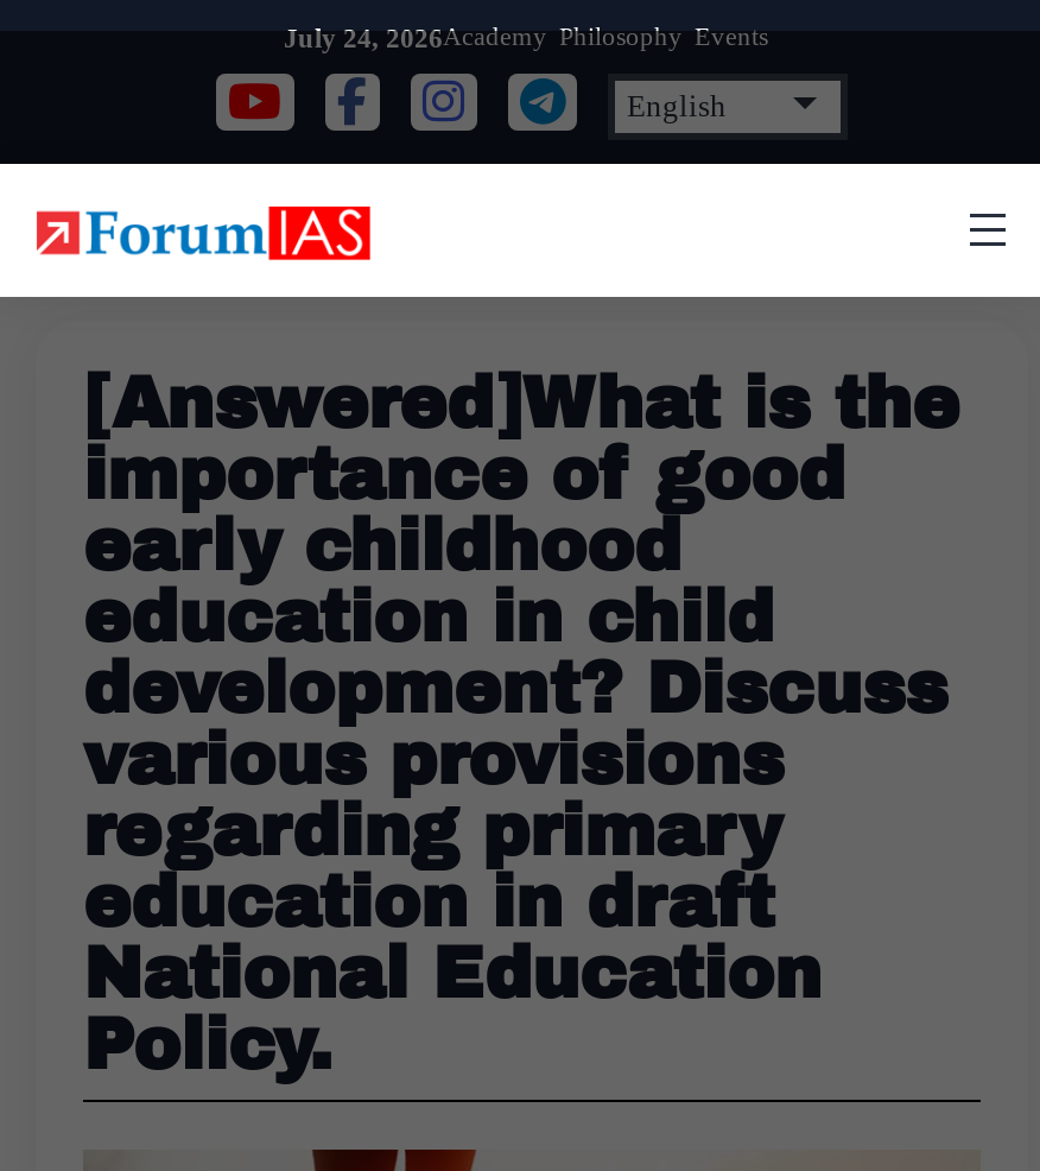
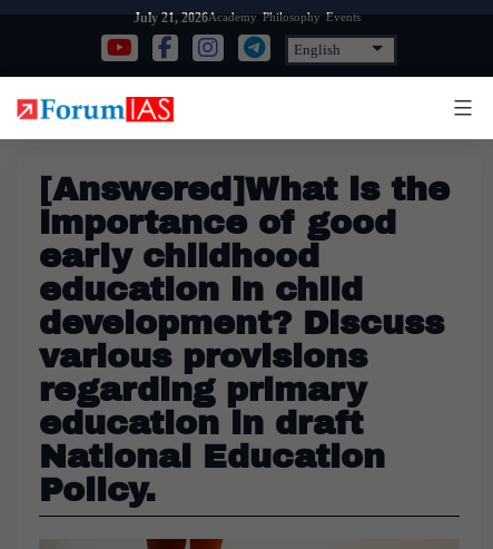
- July 24, 2026Academy Philosophy Events
+ July 21, 2026Academy Philosophy Events
